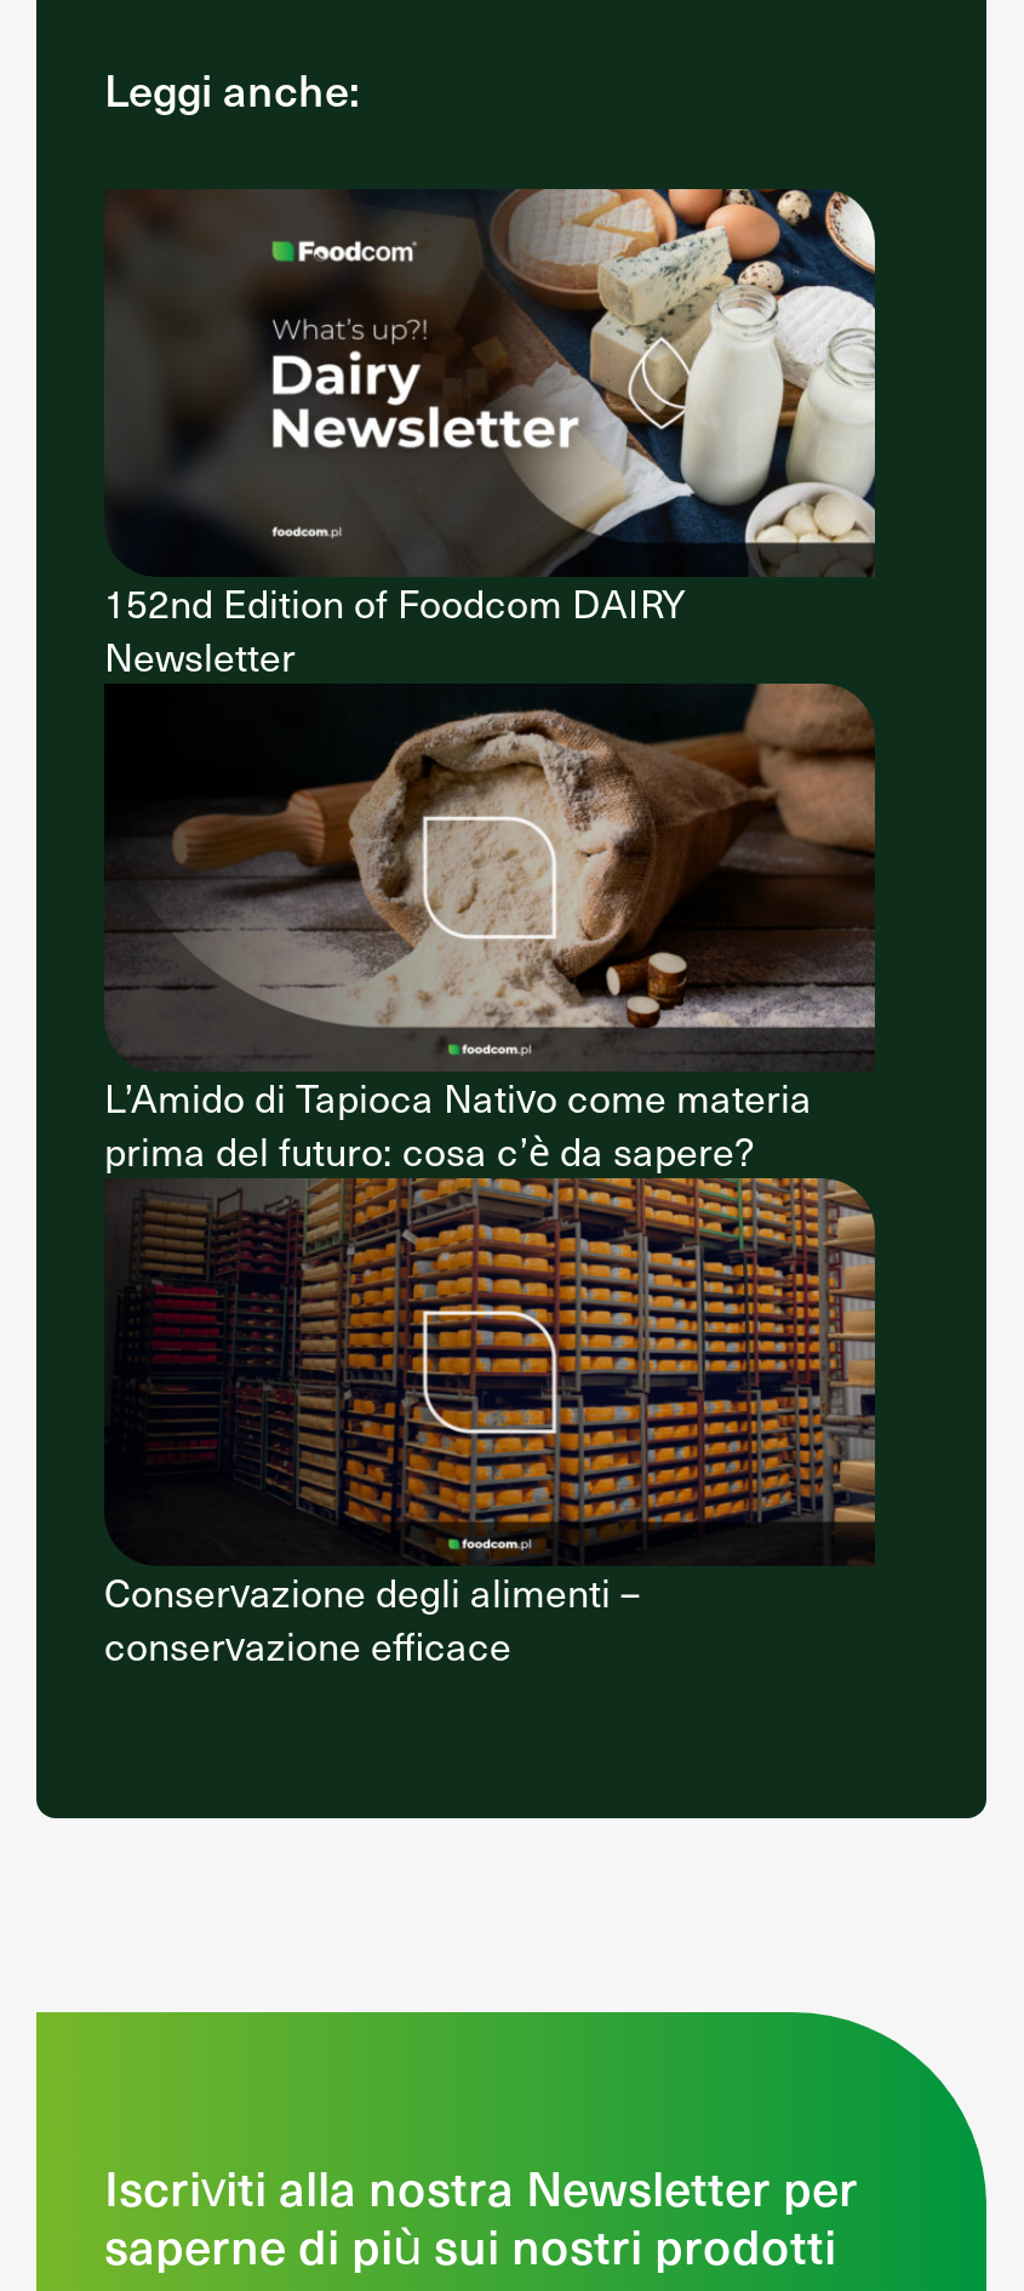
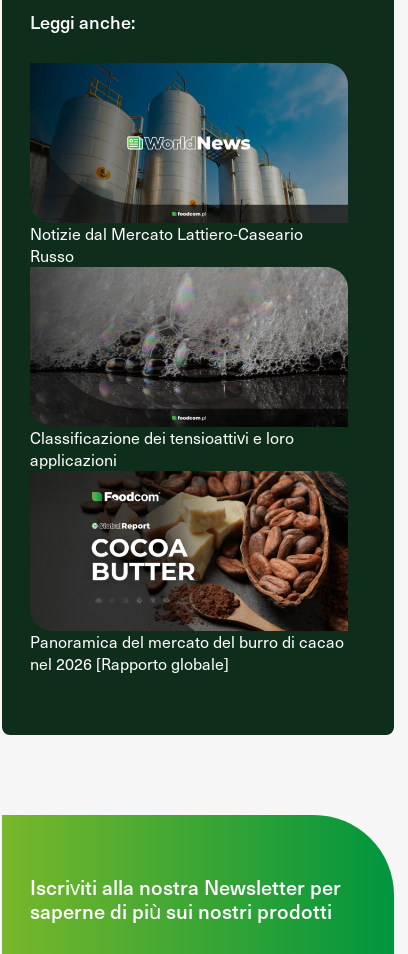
- [image]
- 152nd Edition of Foodcom DAIRY
- Newsletter
+ [image]
+ Notizie dal Mercato Lattiero-Caseario
+ Russo

- [image]
- L’Amido di Tapioca Nativo come materia
- prima del futuro: cosa c’è da sapere?
+ [image]
+ Classificazione dei tensioattivi e loro
+ applicazioni

- [image]
- Conservazione degli alimenti –
- conservazione efficace
+ [image]
+ Panoramica del mercato del burro di cacao
+ nel 2026 [Rapporto globale]
